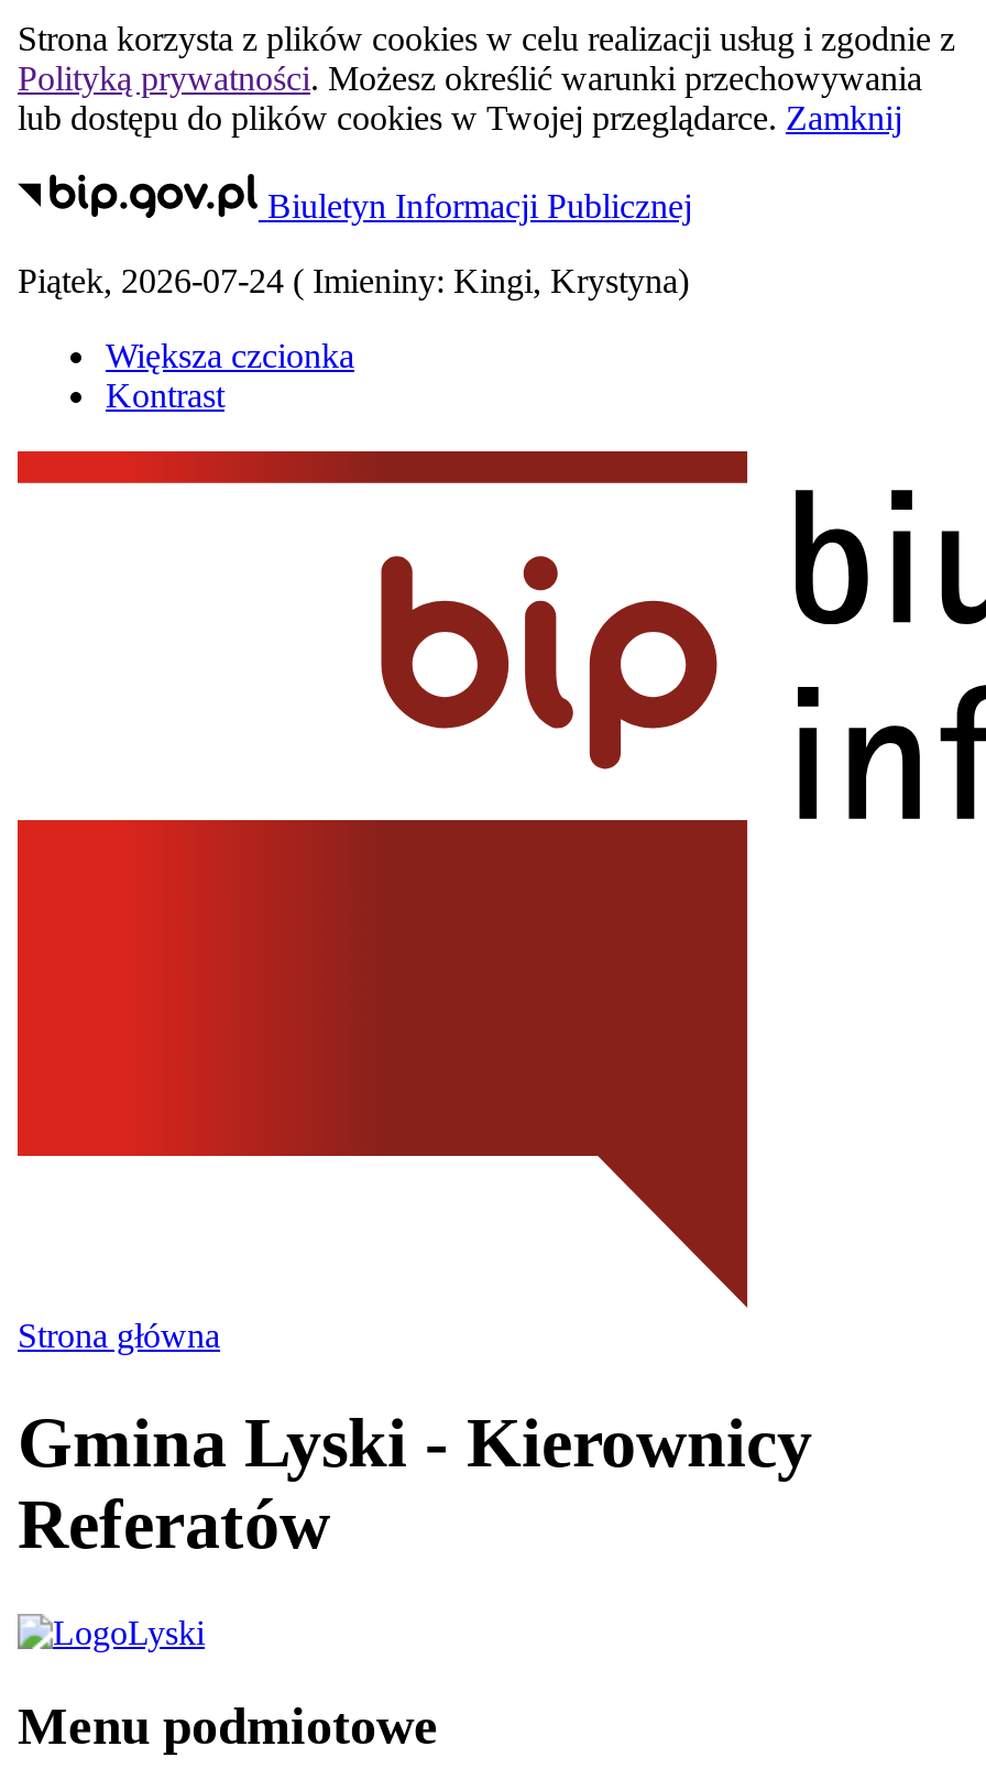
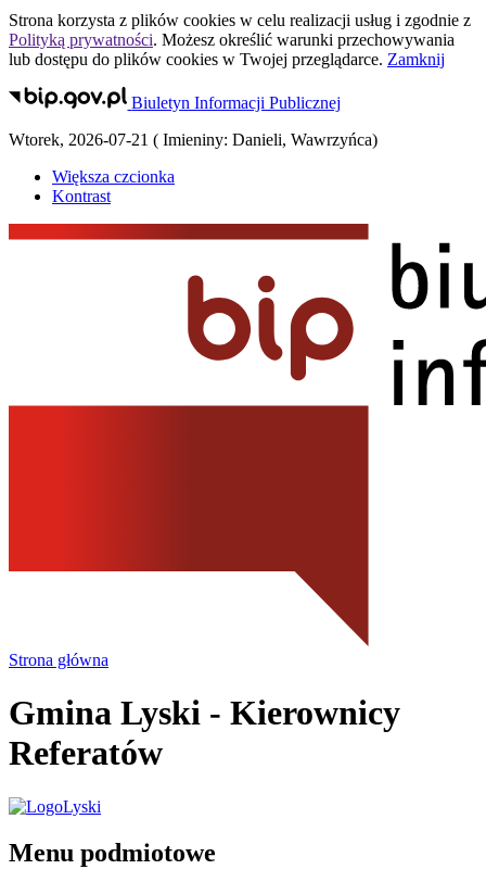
- Piątek, 2026-07-24 (Imieniny: Kingi, Krystyna)
+ Wtorek, 2026-07-21 (Imieniny: Danieli, Wawrzyńca)
